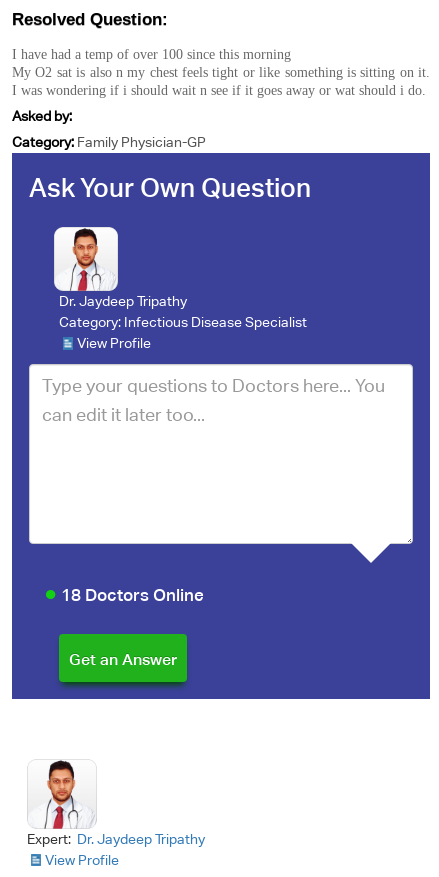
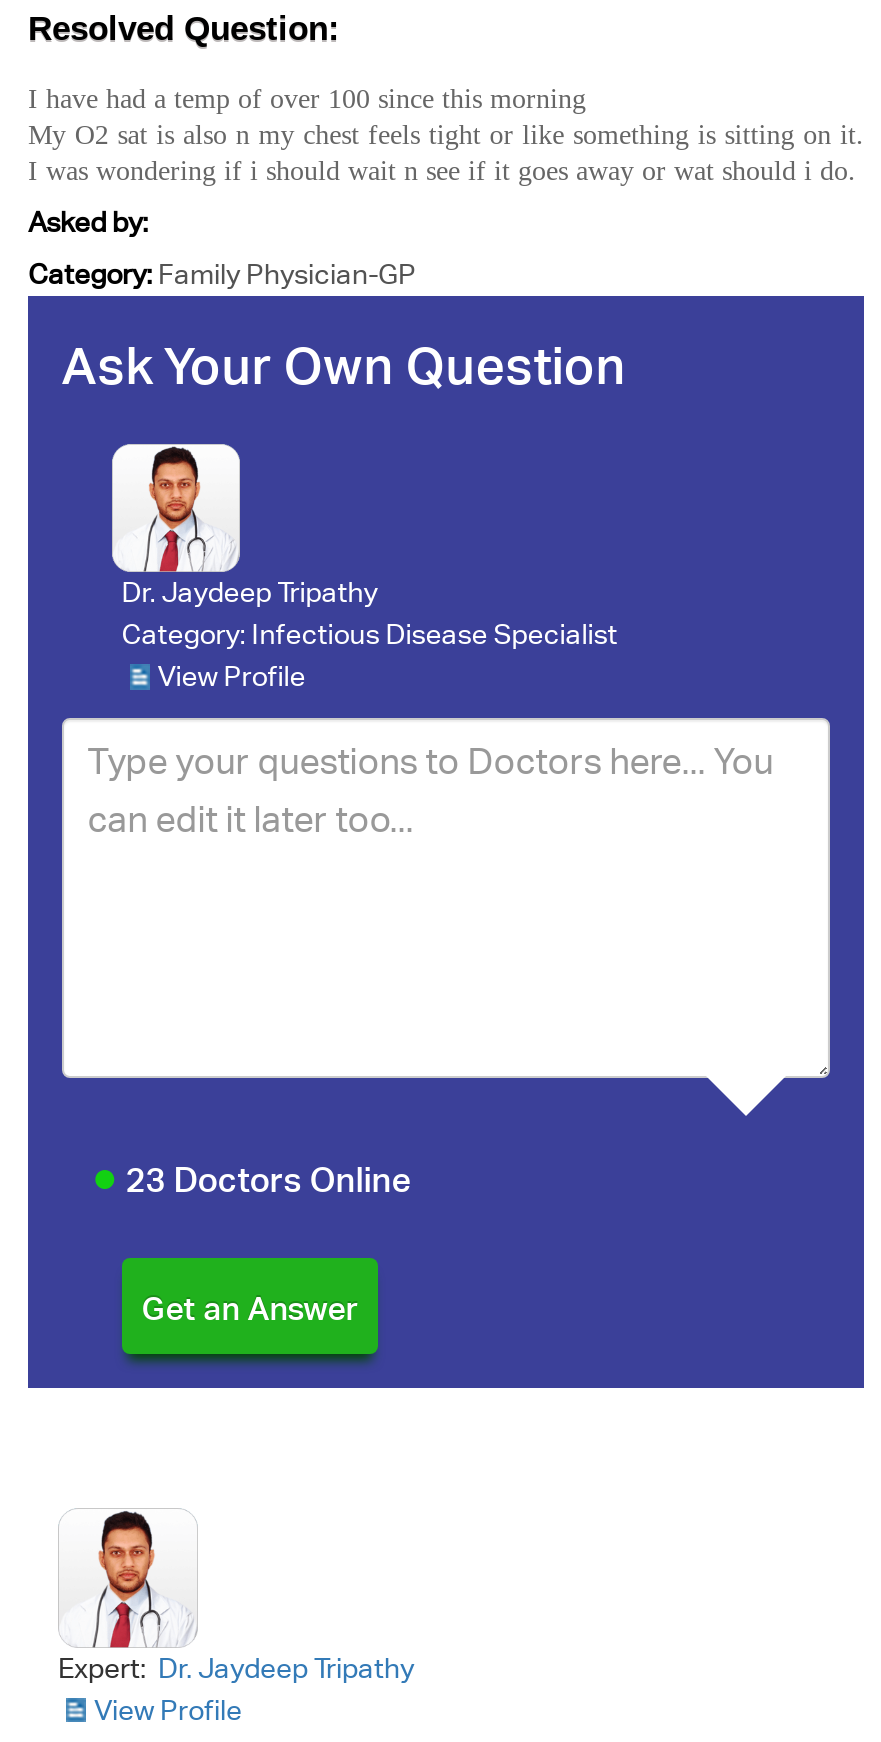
- 18 Doctors Online
+ 23 Doctors Online
